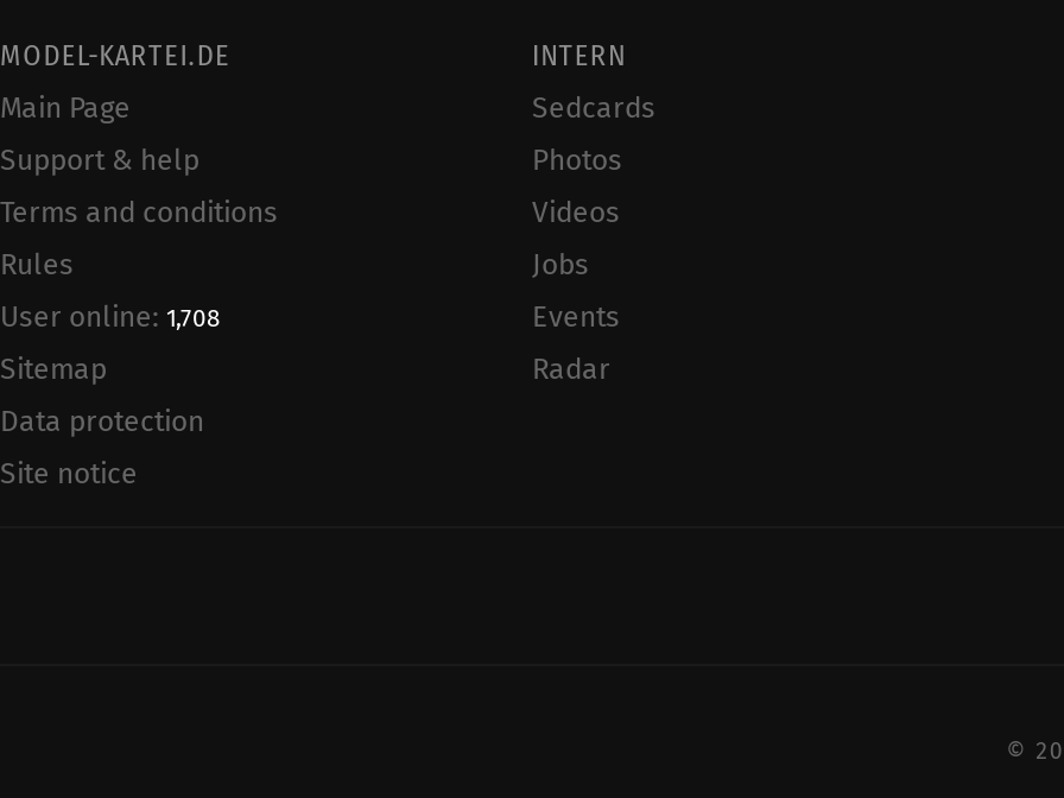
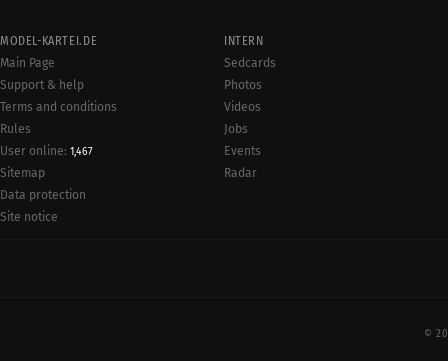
- User online: 1,708
+ User online: 1,467
